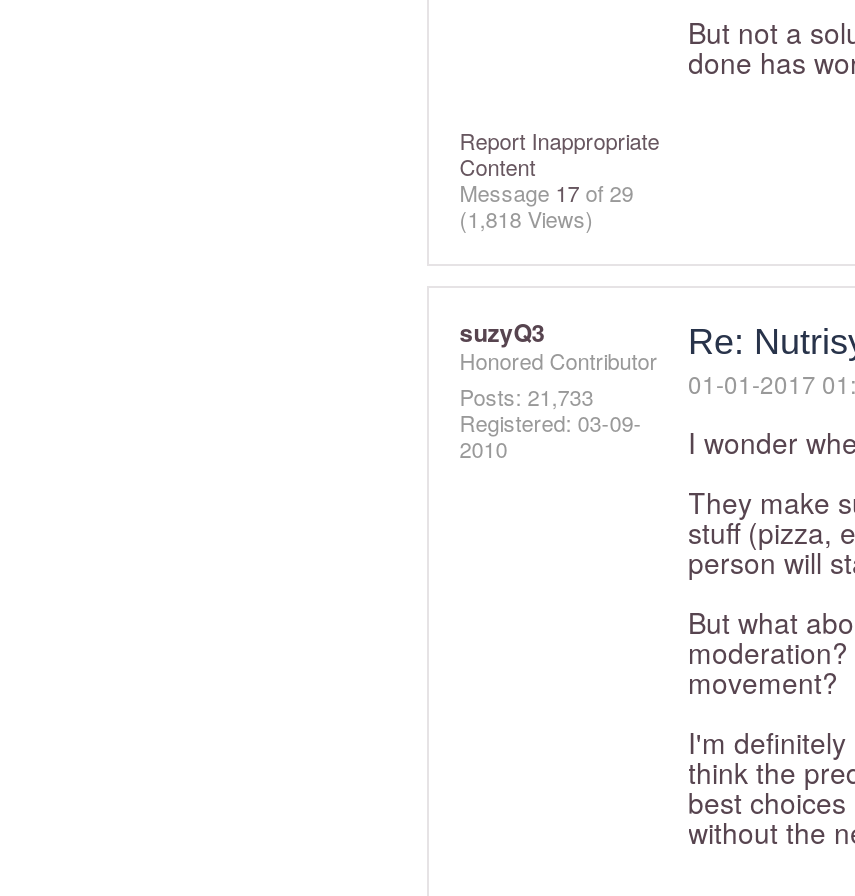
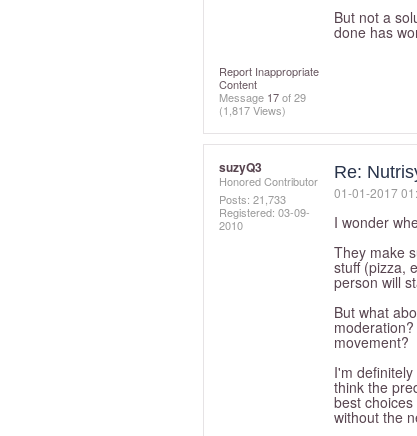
- (1,818 Views)
+ (1,817 Views)
